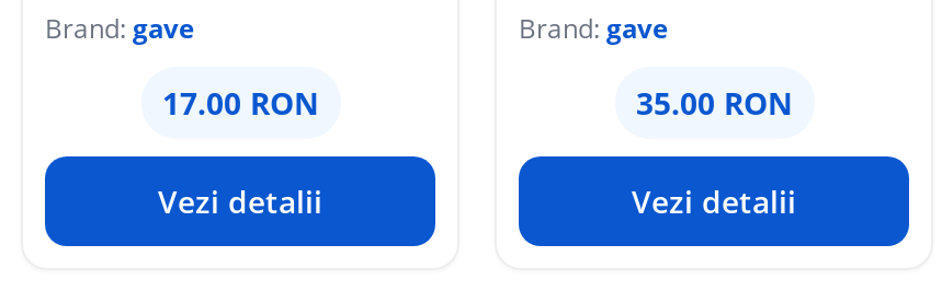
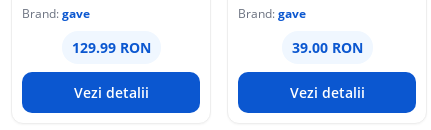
- 17.00 RON
+ 129.99 RON

- 35.00 RON
+ 39.00 RON
